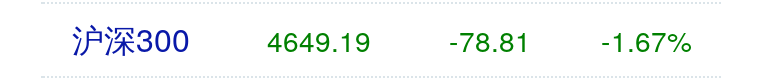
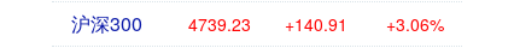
- 4649.19
+ 4739.23

- -78.81
+ +140.91

- -1.67%
+ +3.06%
